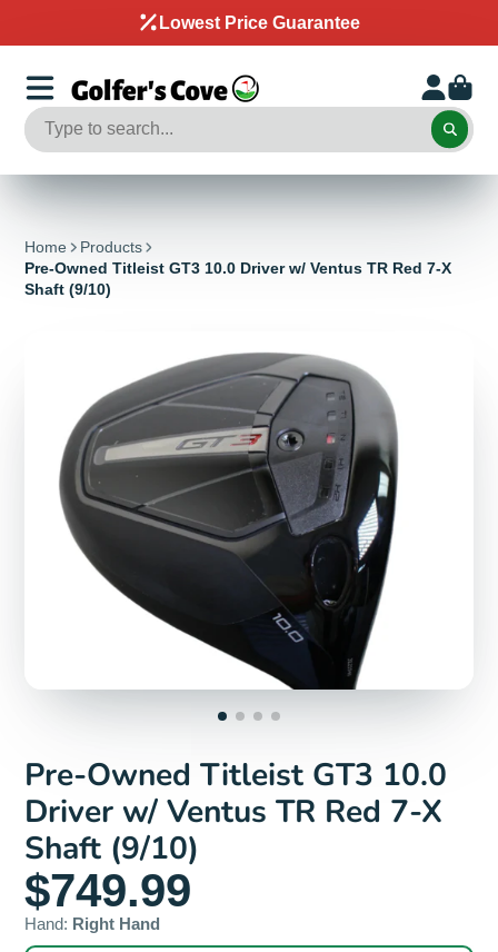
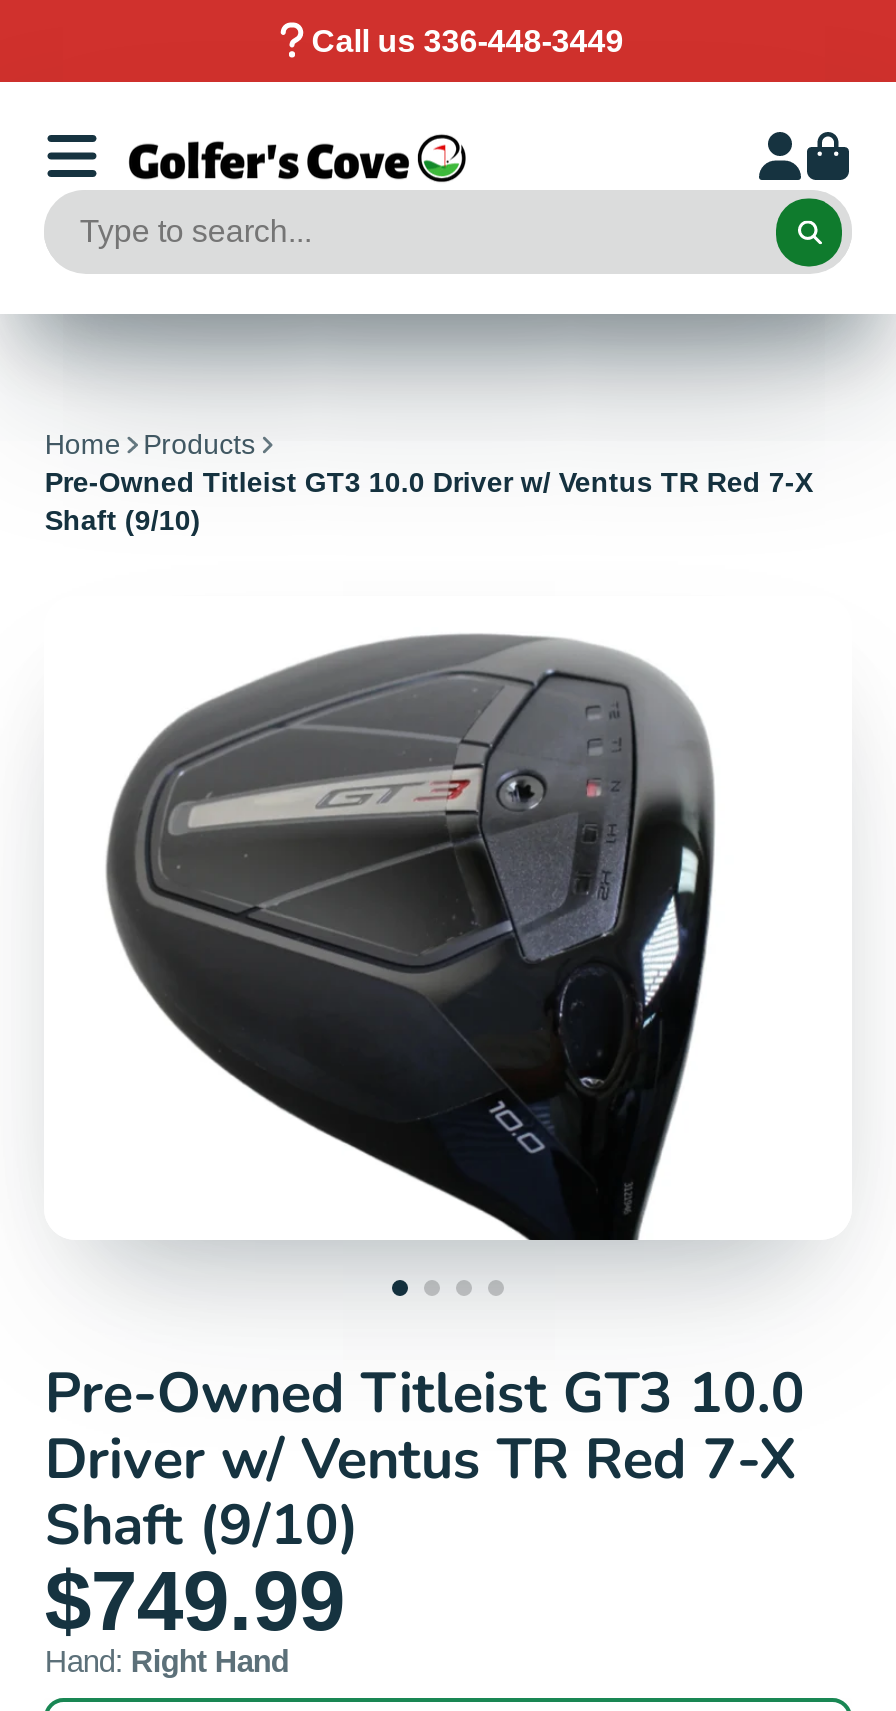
- Lowest Price Guarantee
+ Call us 336-448-3449
